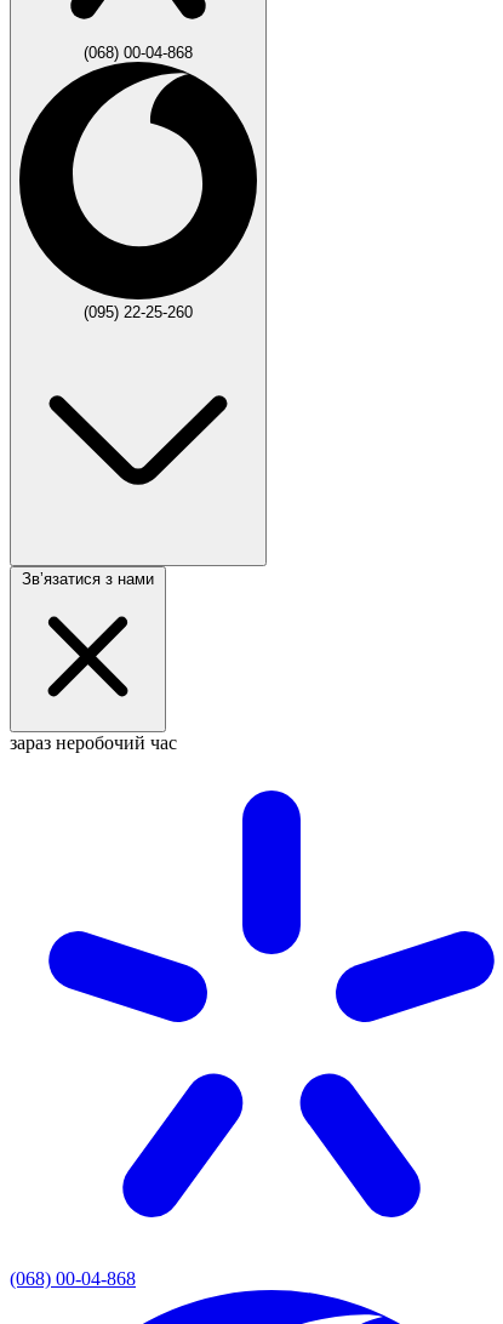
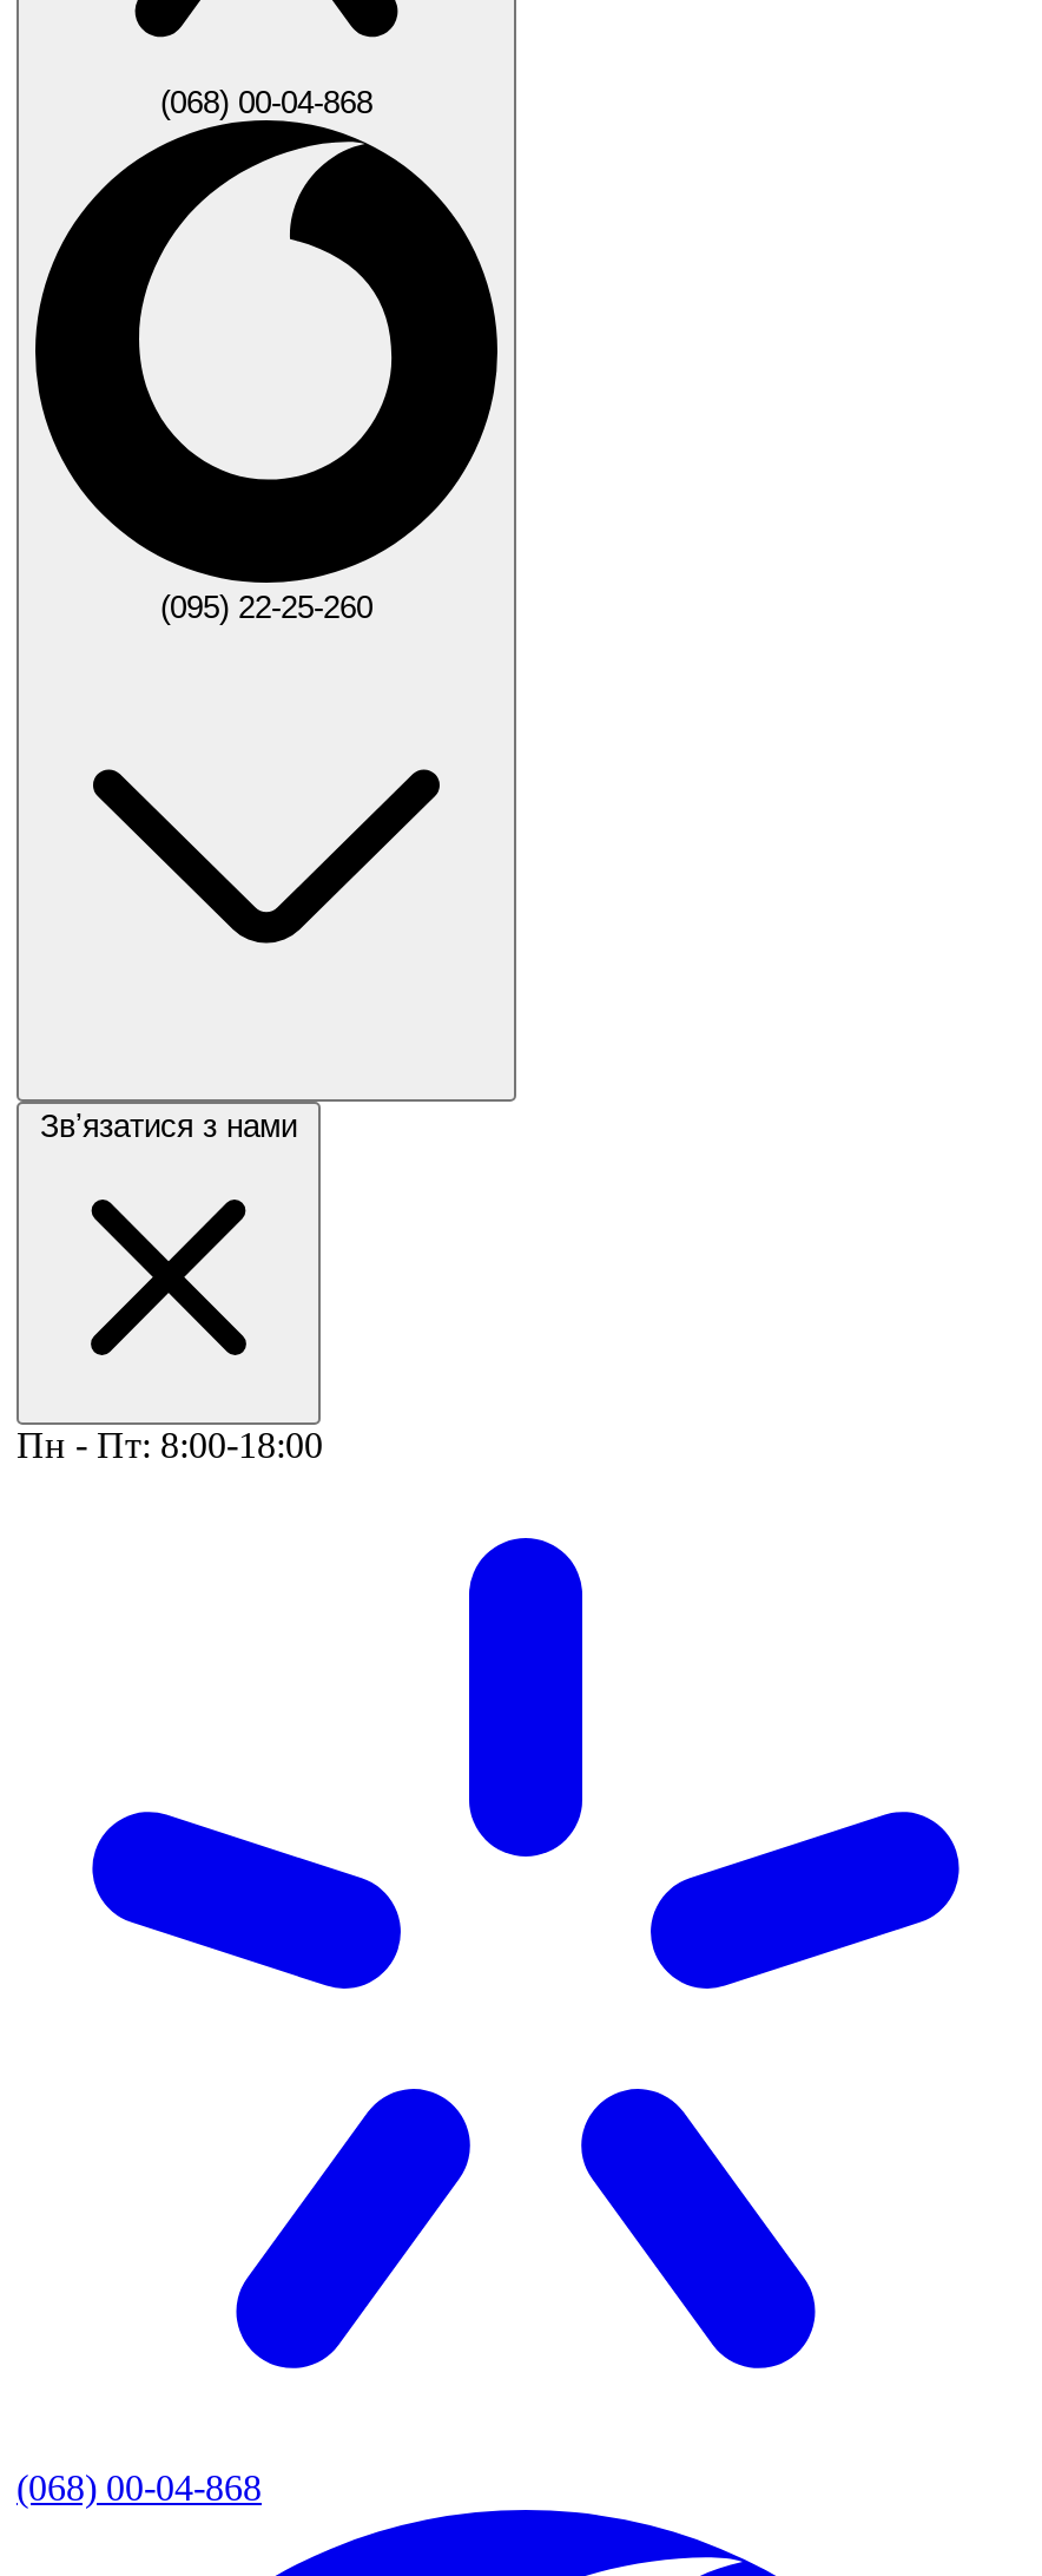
- зараз неробочий час
+ Пн - Пт: 8:00-18:00
